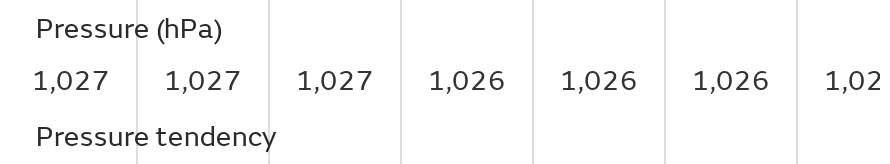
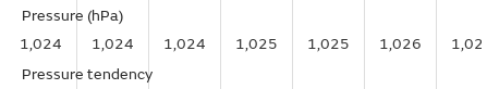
- 1,027
+ 1,024

- 1,027
+ 1,024

- 1,027
+ 1,024

- 1,026
+ 1,025

- 1,026
+ 1,025
